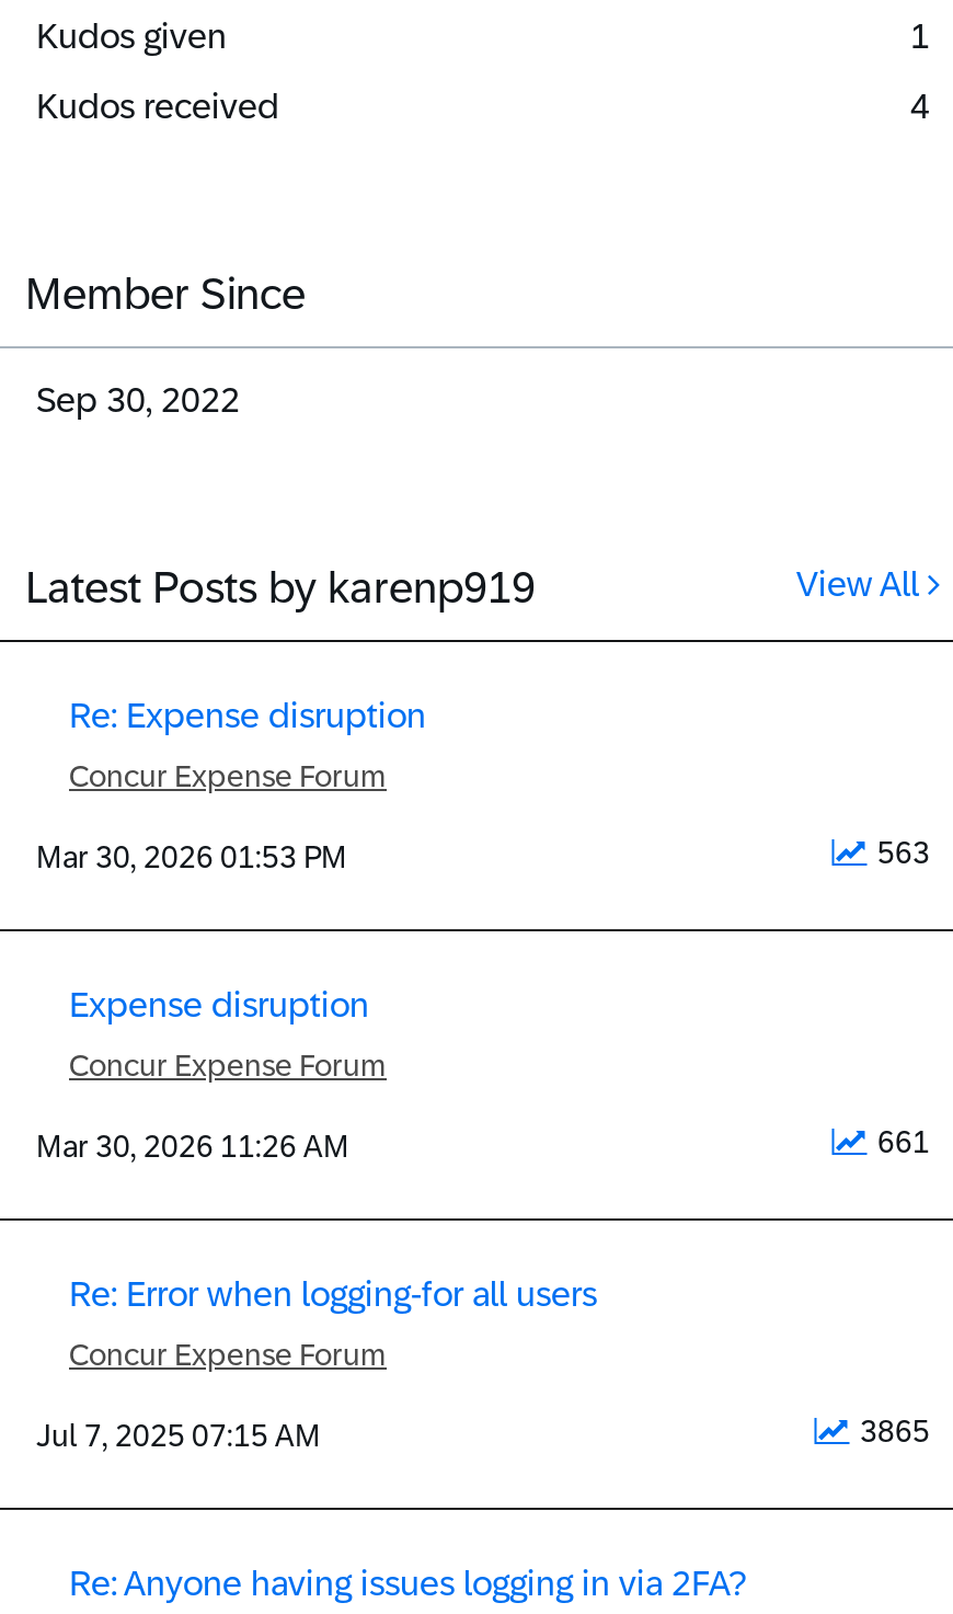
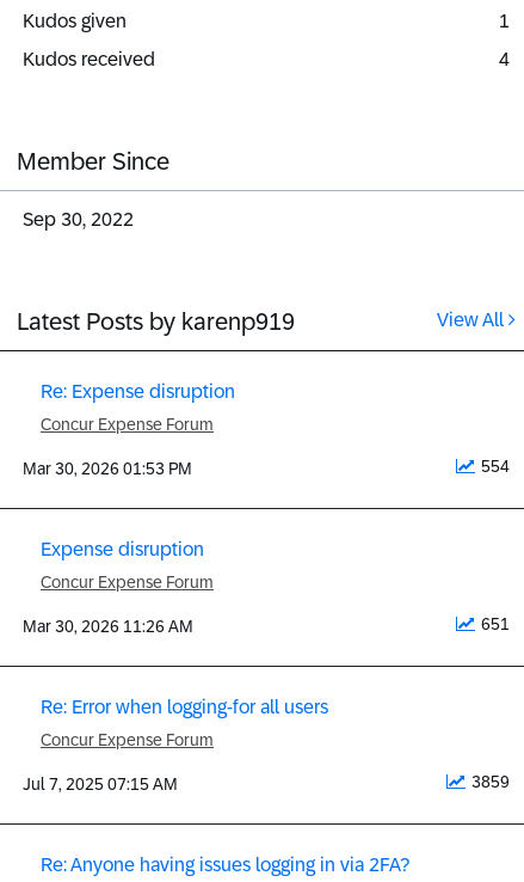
- 563
+ 554

- 661
+ 651

- 3865
+ 3859
